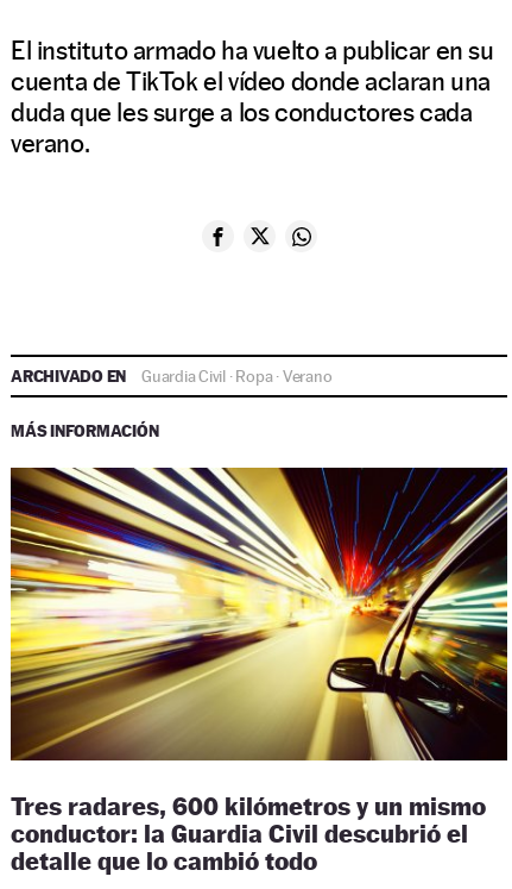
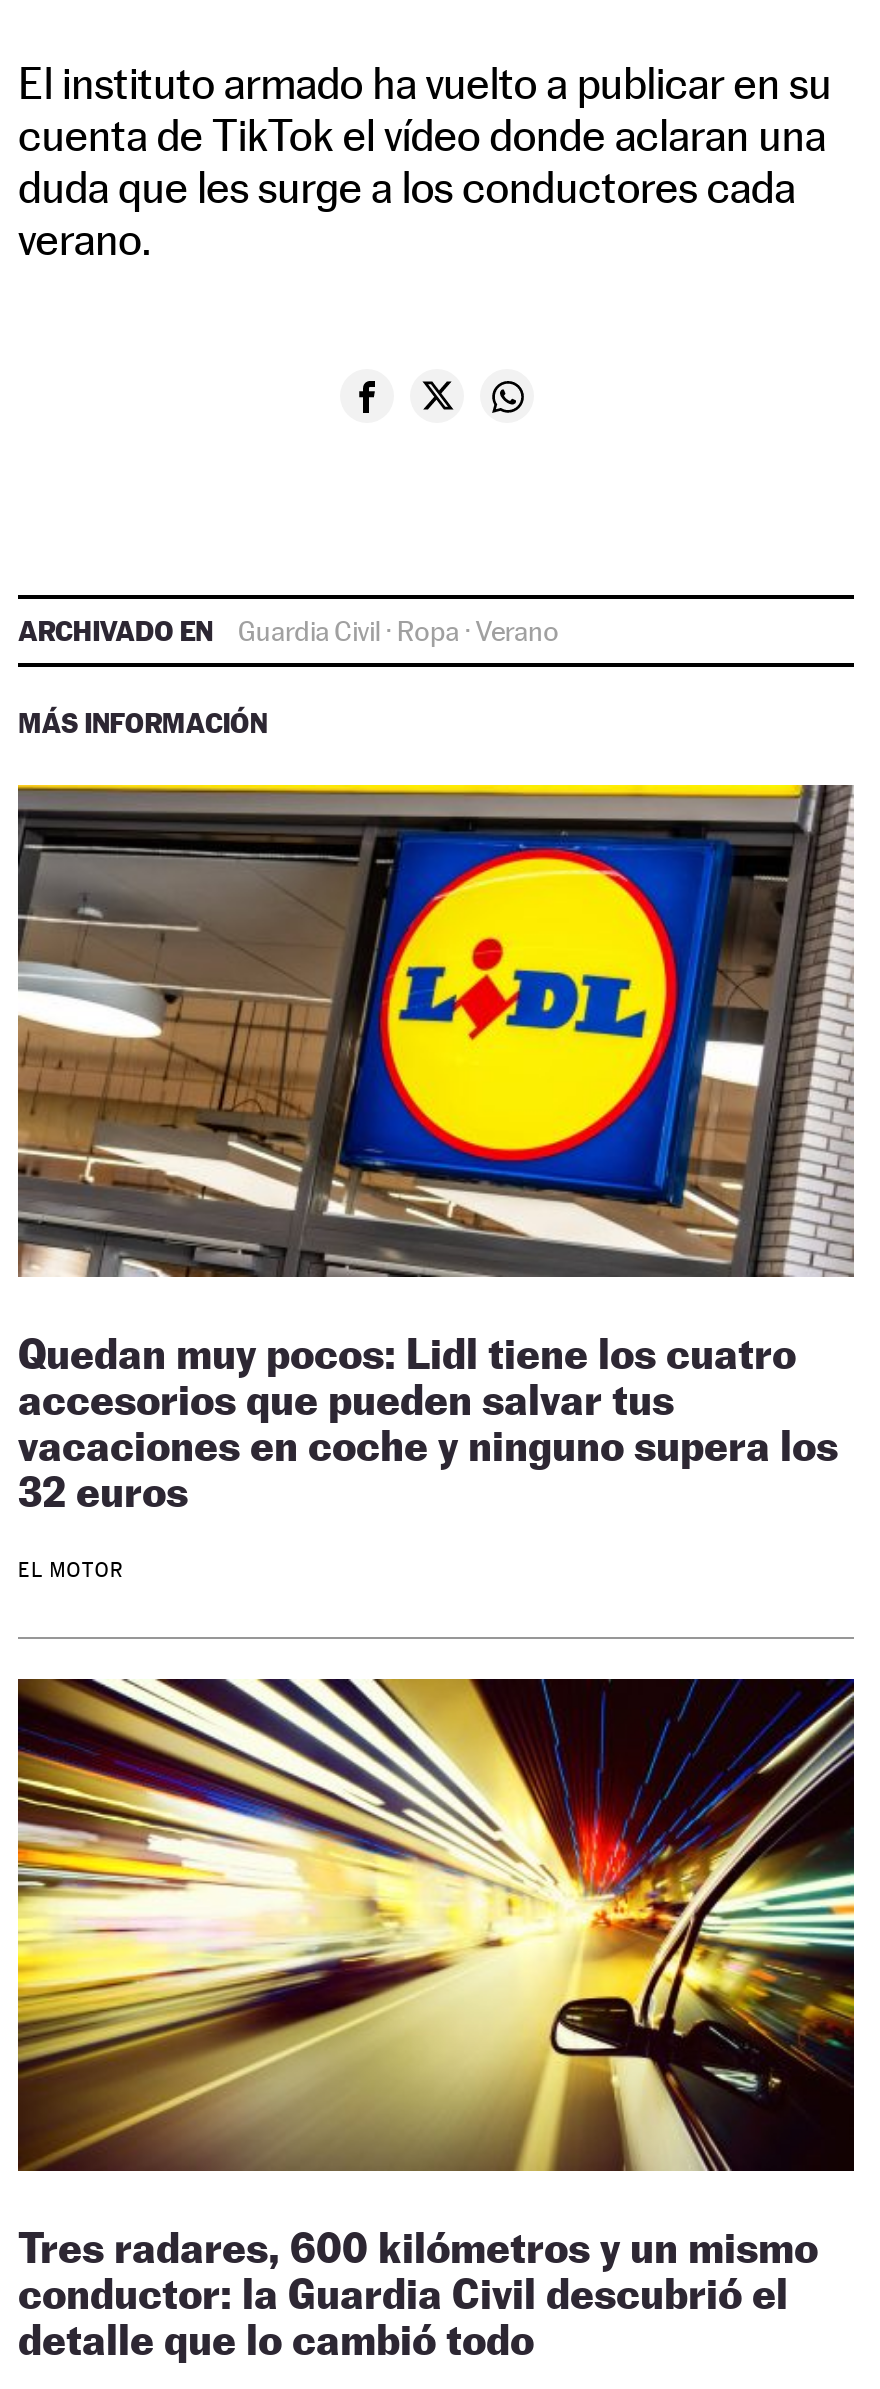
+ [image]
+ Quedan muy pocos: Lidl tiene los cuatro
+ accesorios que pueden salvar tus
+ vacaciones en coche y ninguno supera los
+ 32 euros
+ EL MOTOR
